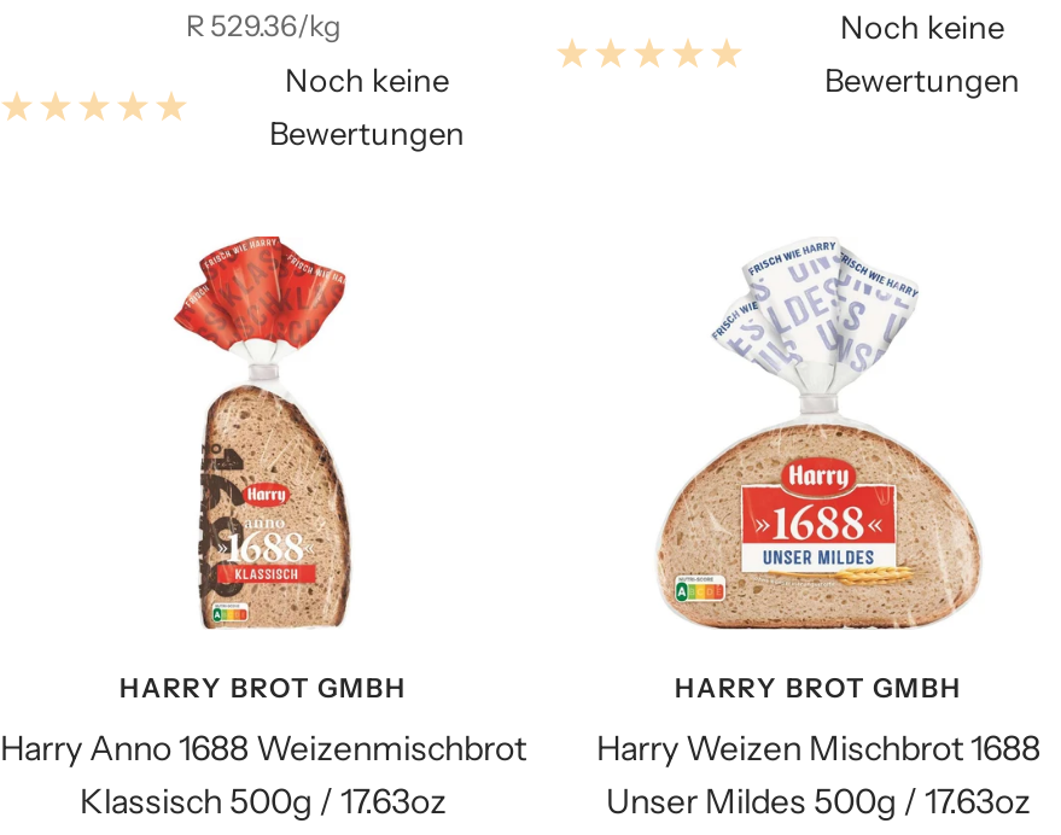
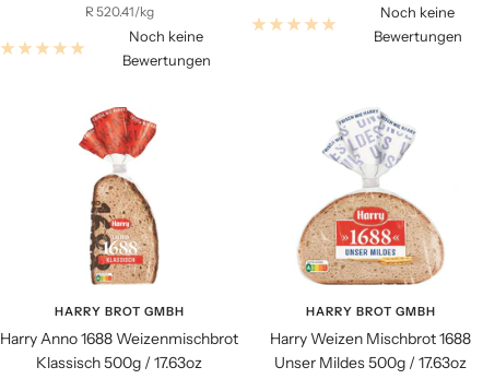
- R 529.36/kg
+ R 520.41/kg
